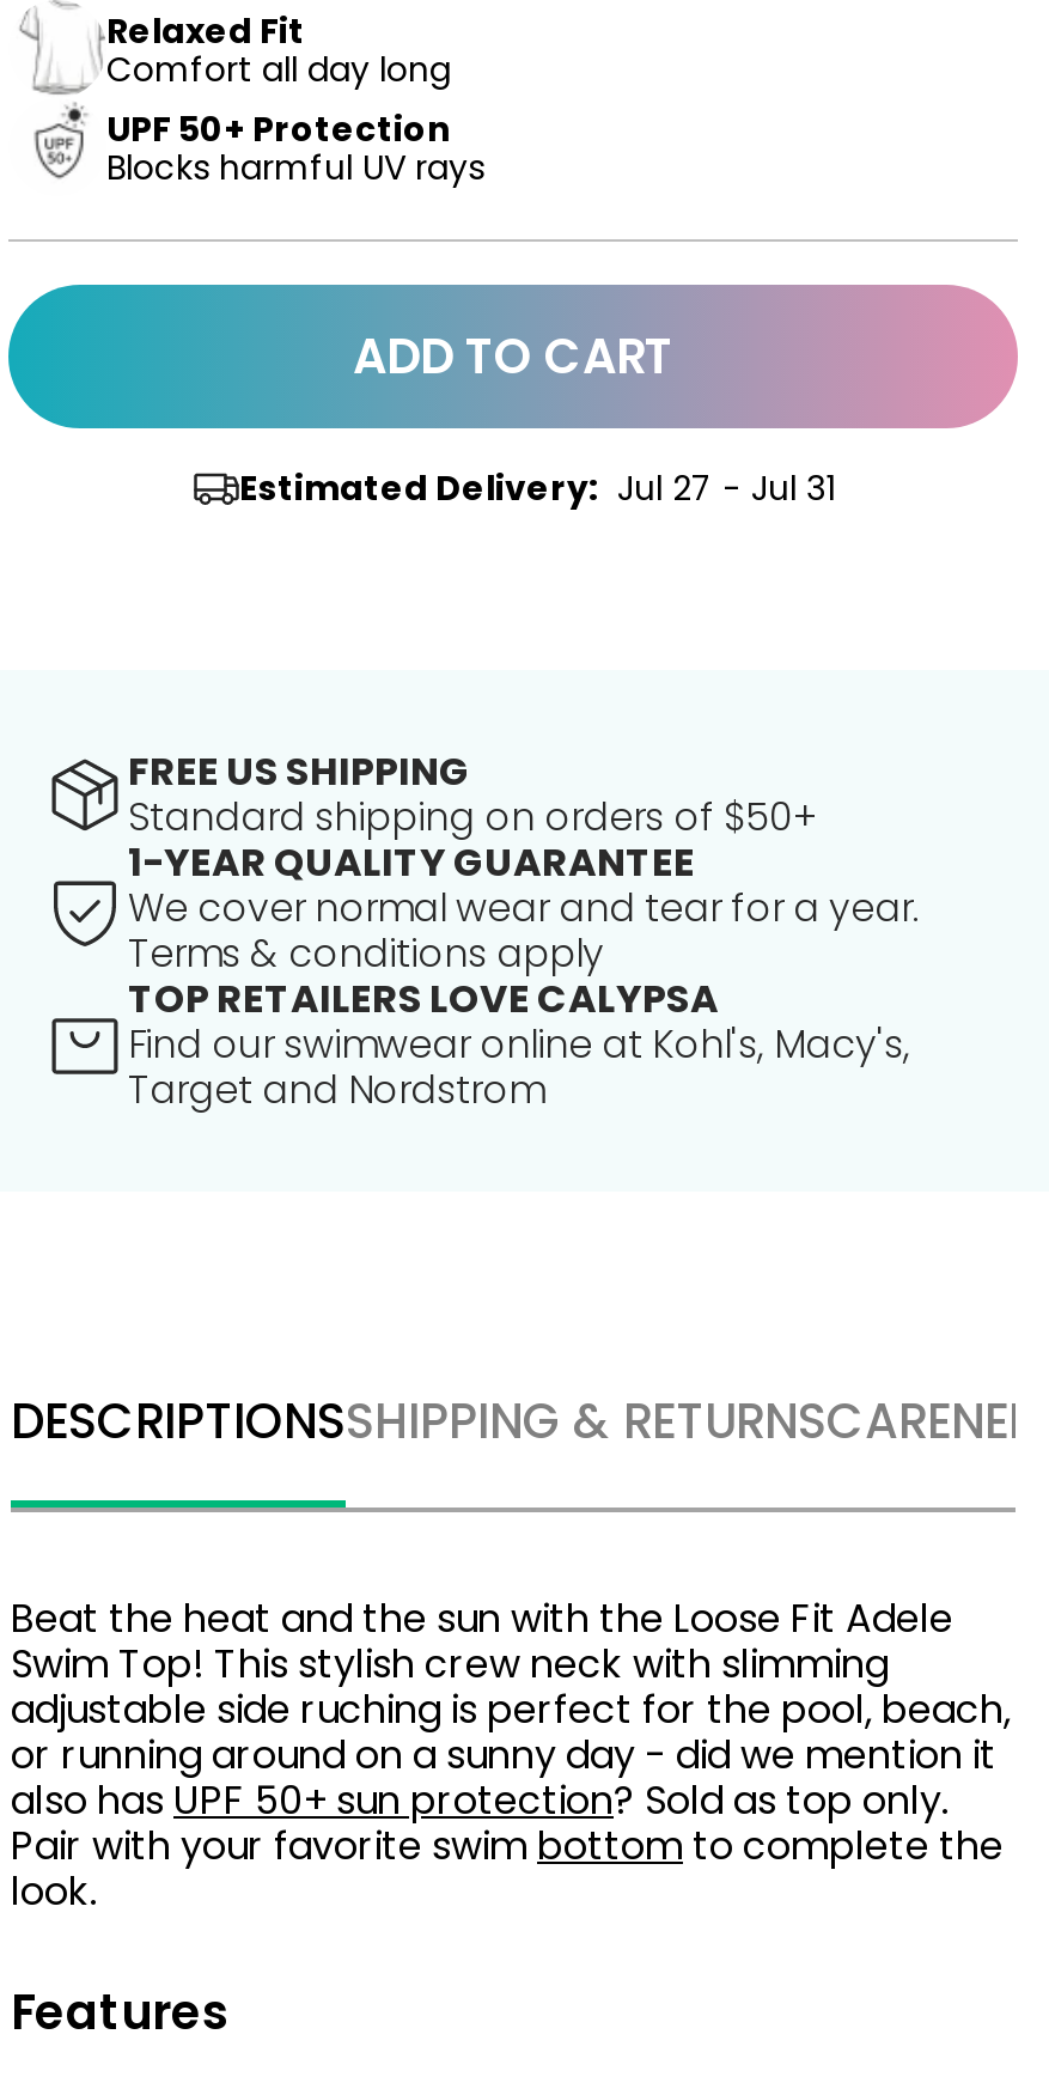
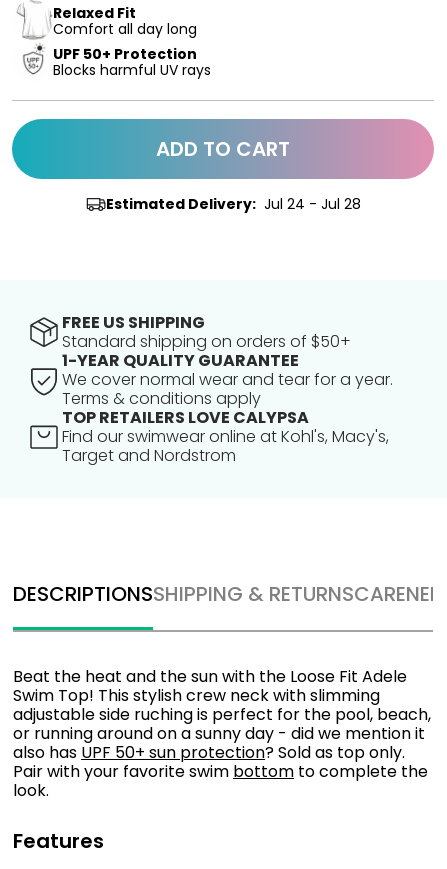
- Estimated Delivery: Jul 27 - Jul 31
+ Estimated Delivery: Jul 24 - Jul 28
